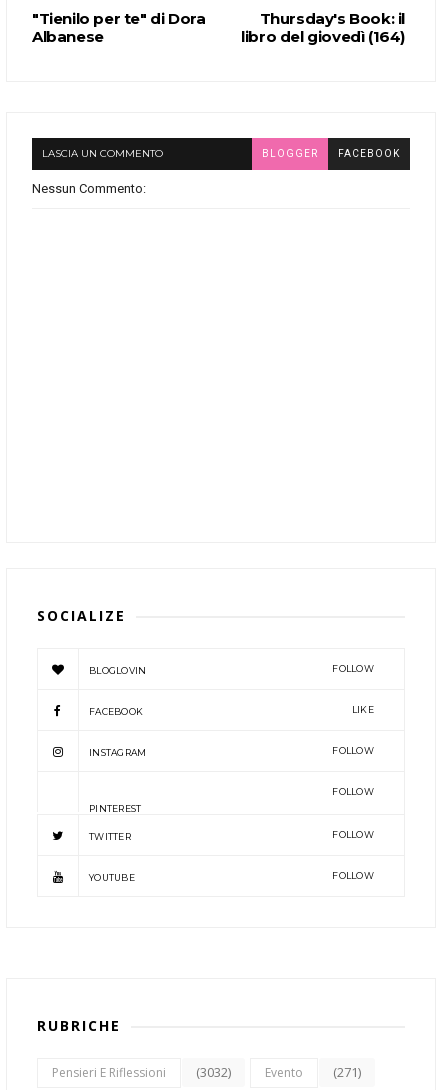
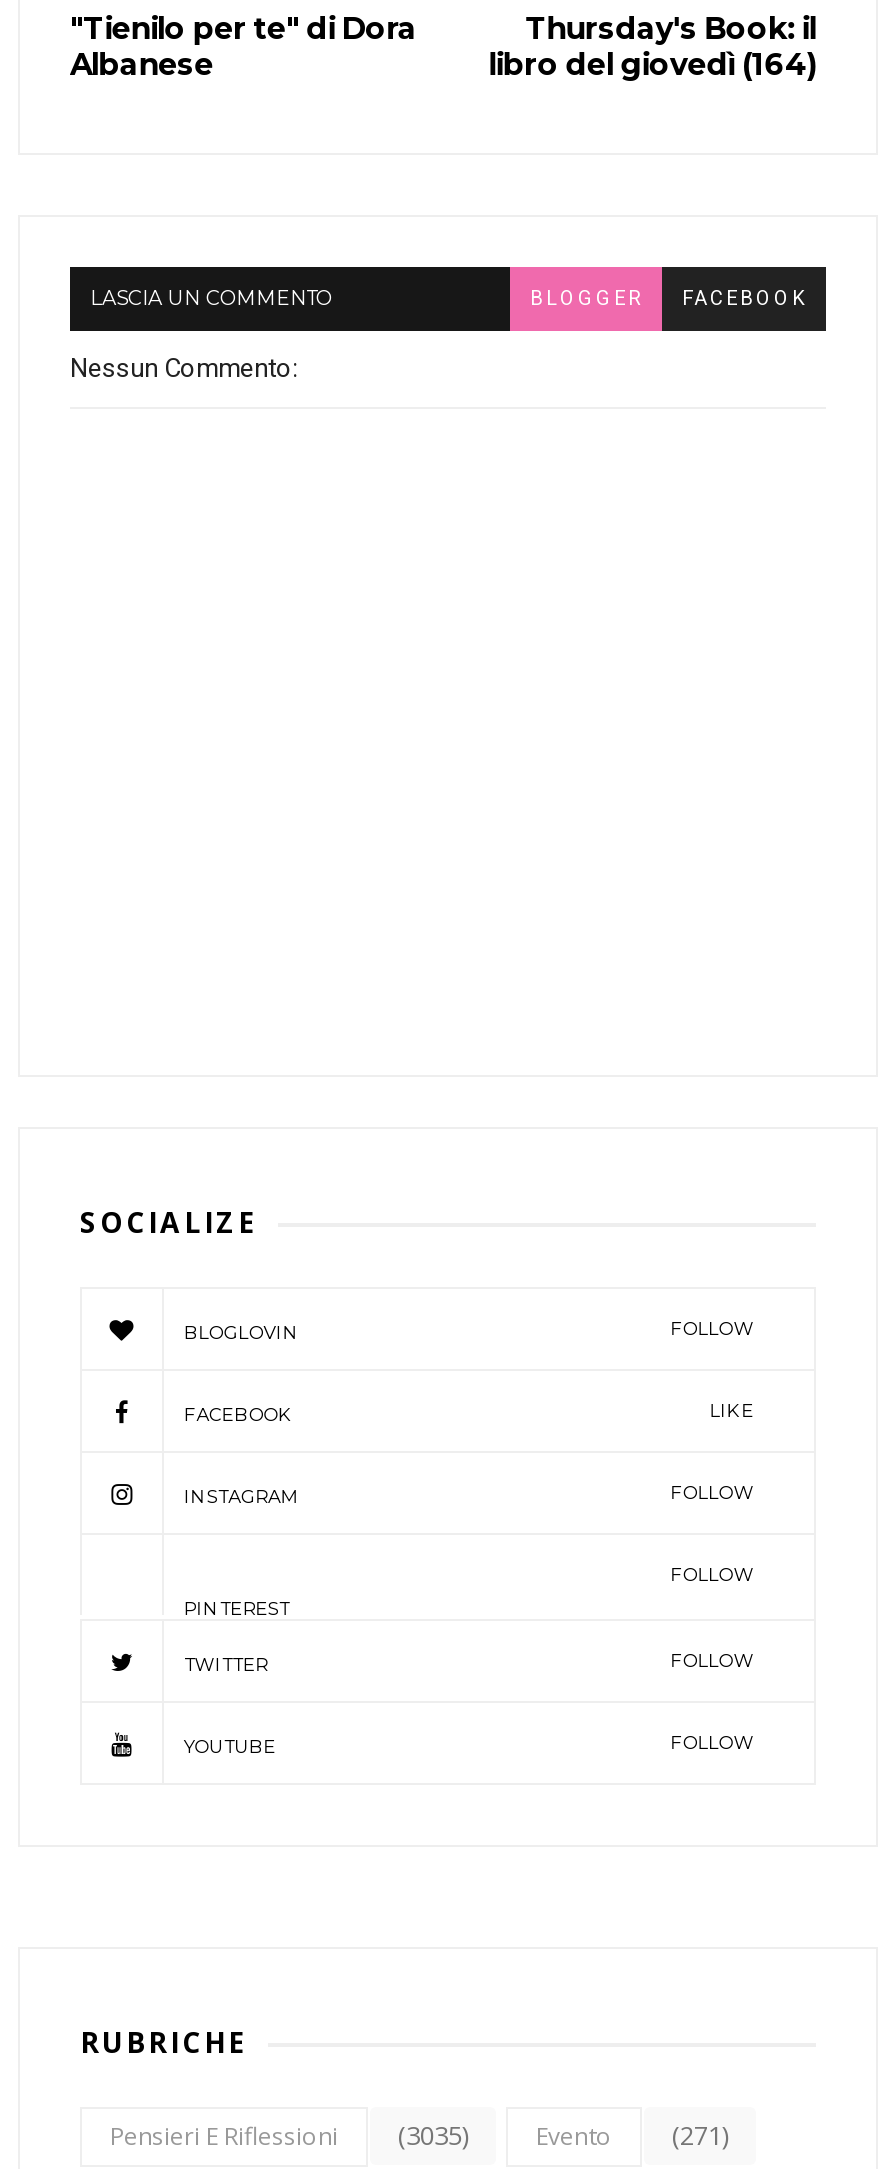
- Pensieri E Riflessioni (3032) Evento (271)
+ Pensieri E Riflessioni (3035) Evento (271)
